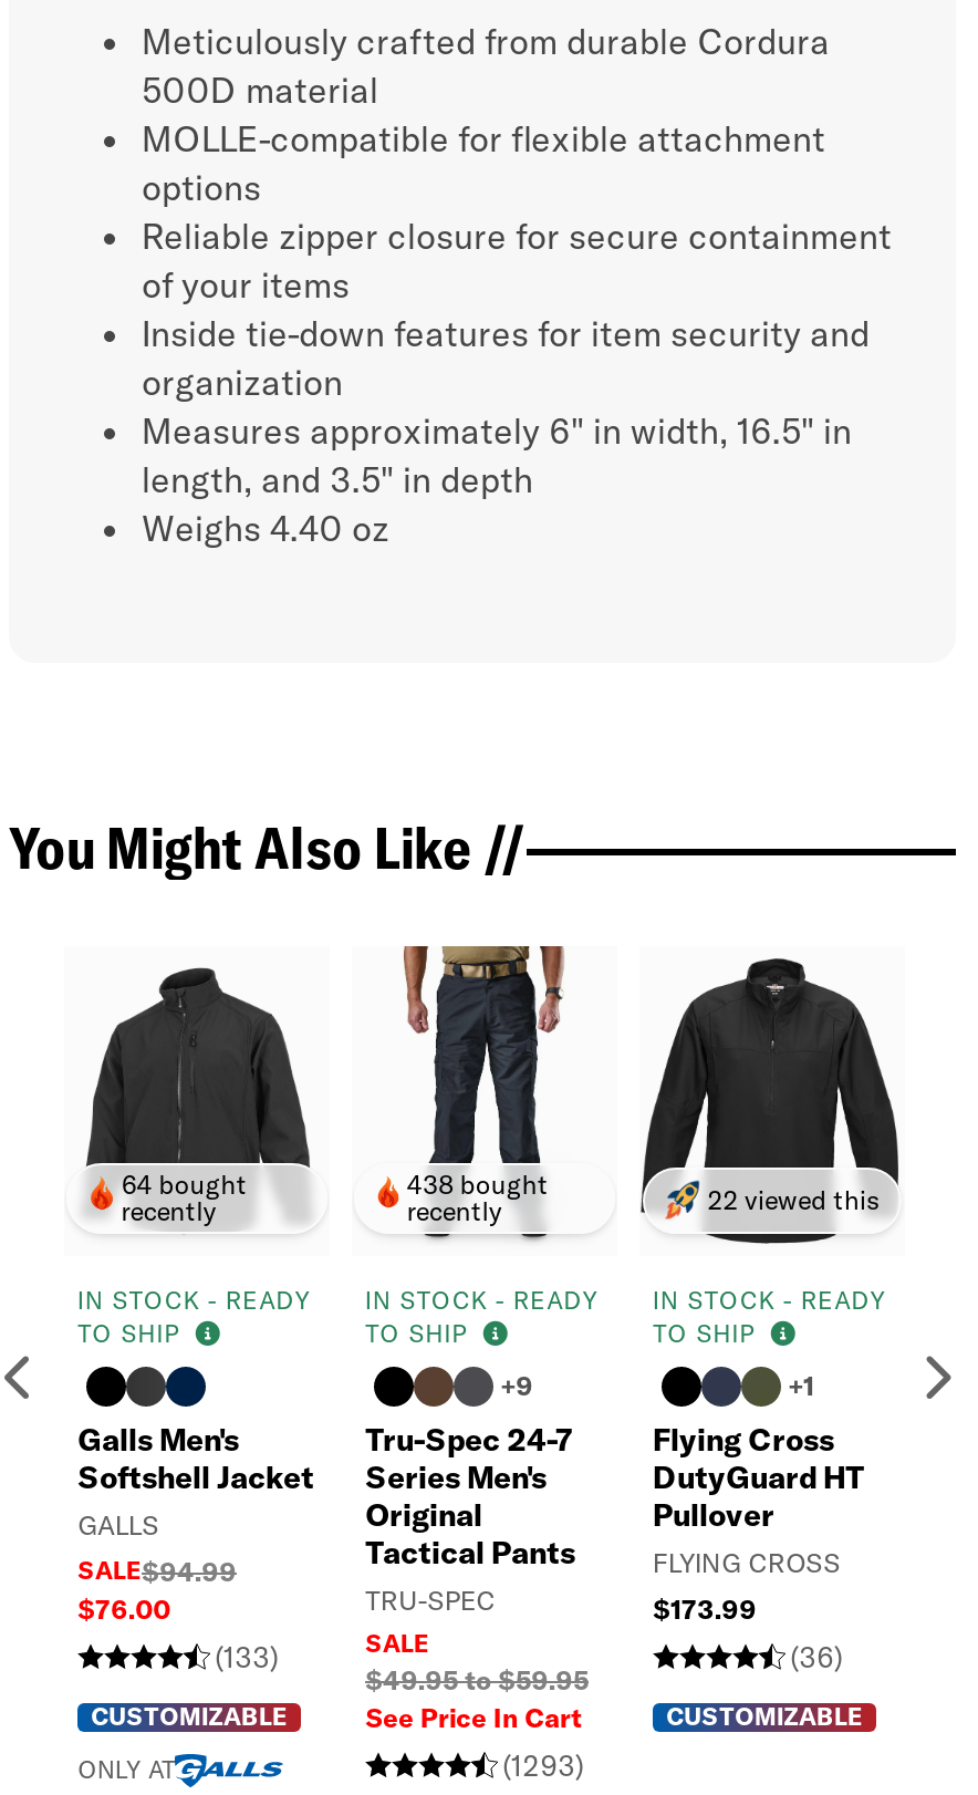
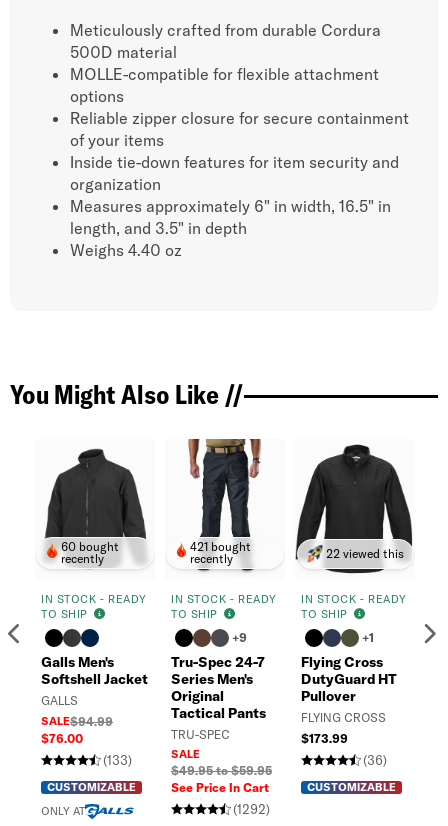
- 64 bought
+ 60 bought

- 438 bought
+ 421 bought

- (1293)
+ (1292)
